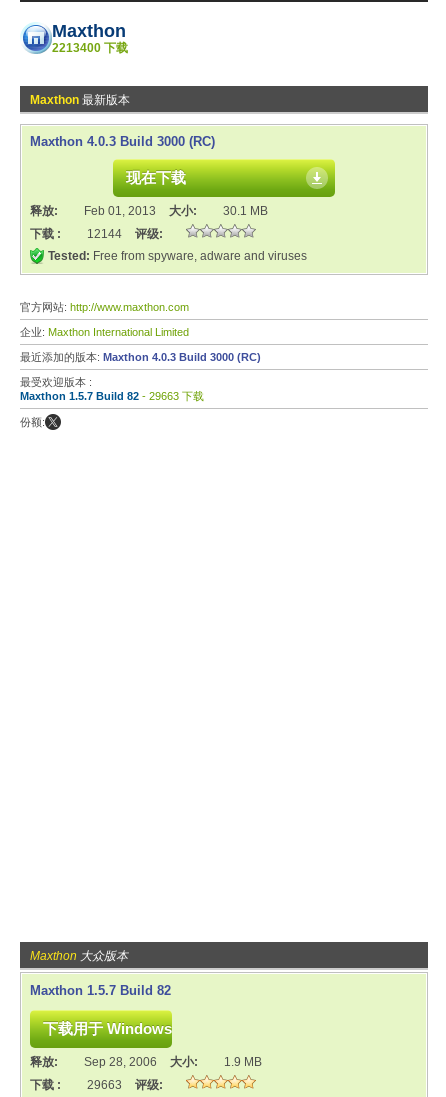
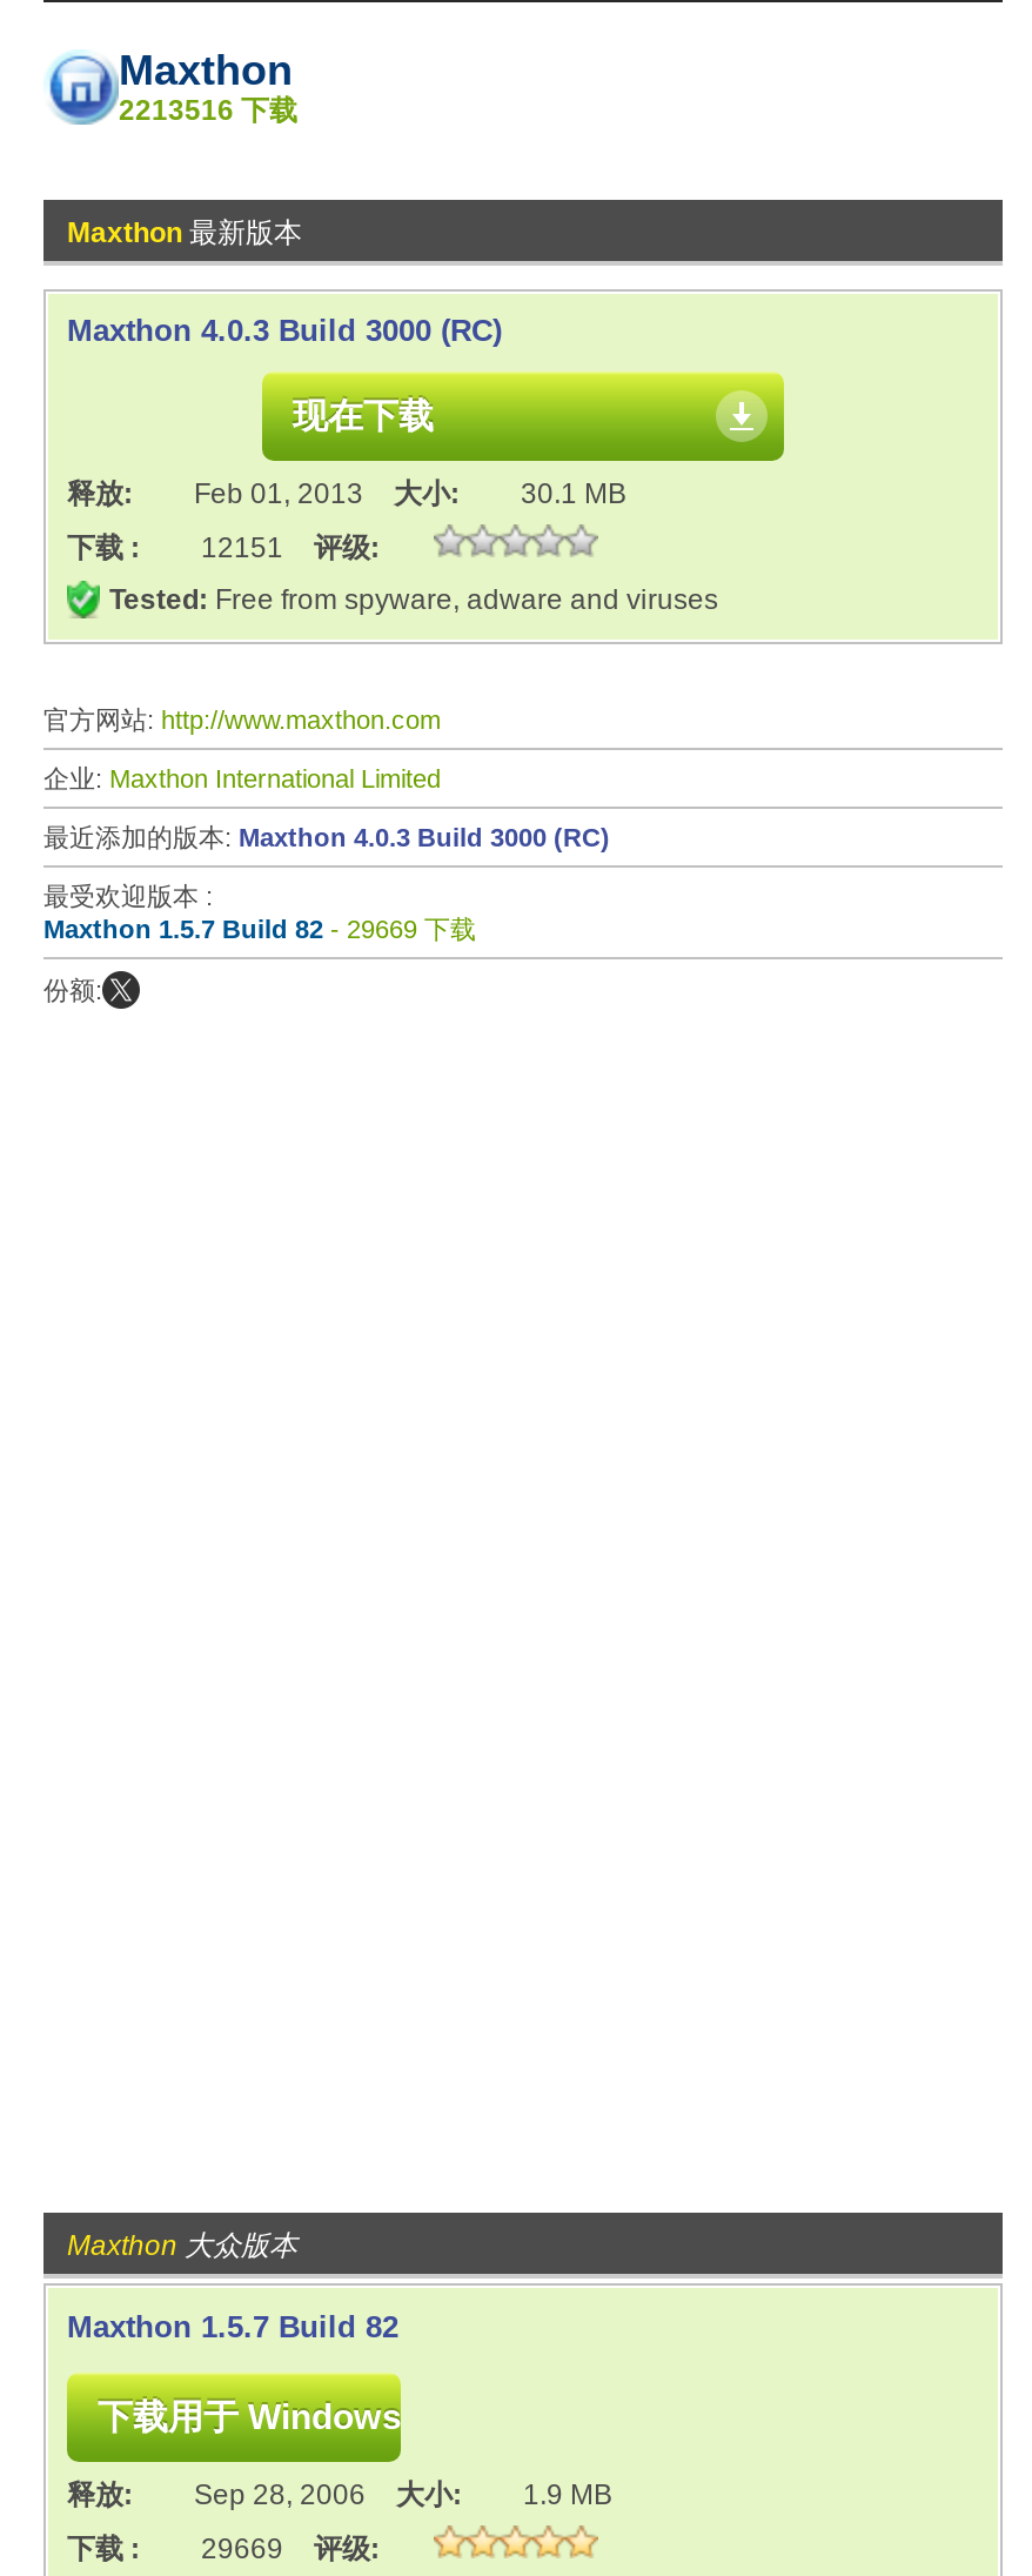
- 2213400 下载
+ 2213516 下载

- 下载 : 12144 评级:
+ 下载 : 12151 评级:

- Maxthon 1.5.7 Build 82 - 29663 下载
+ Maxthon 1.5.7 Build 82 - 29669 下载

- 下载 : 29663 评级:
+ 下载 : 29669 评级:
